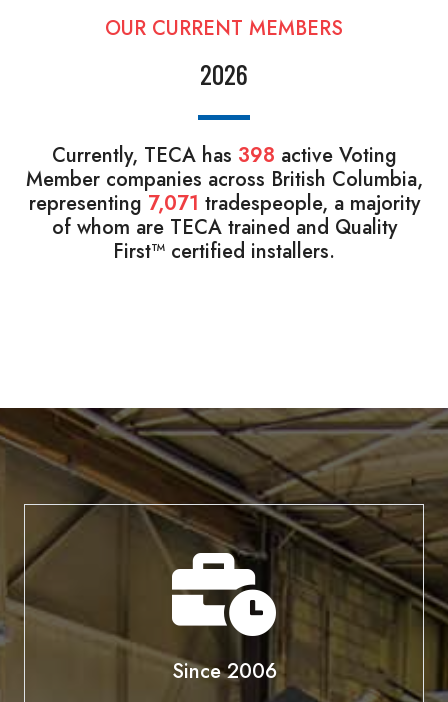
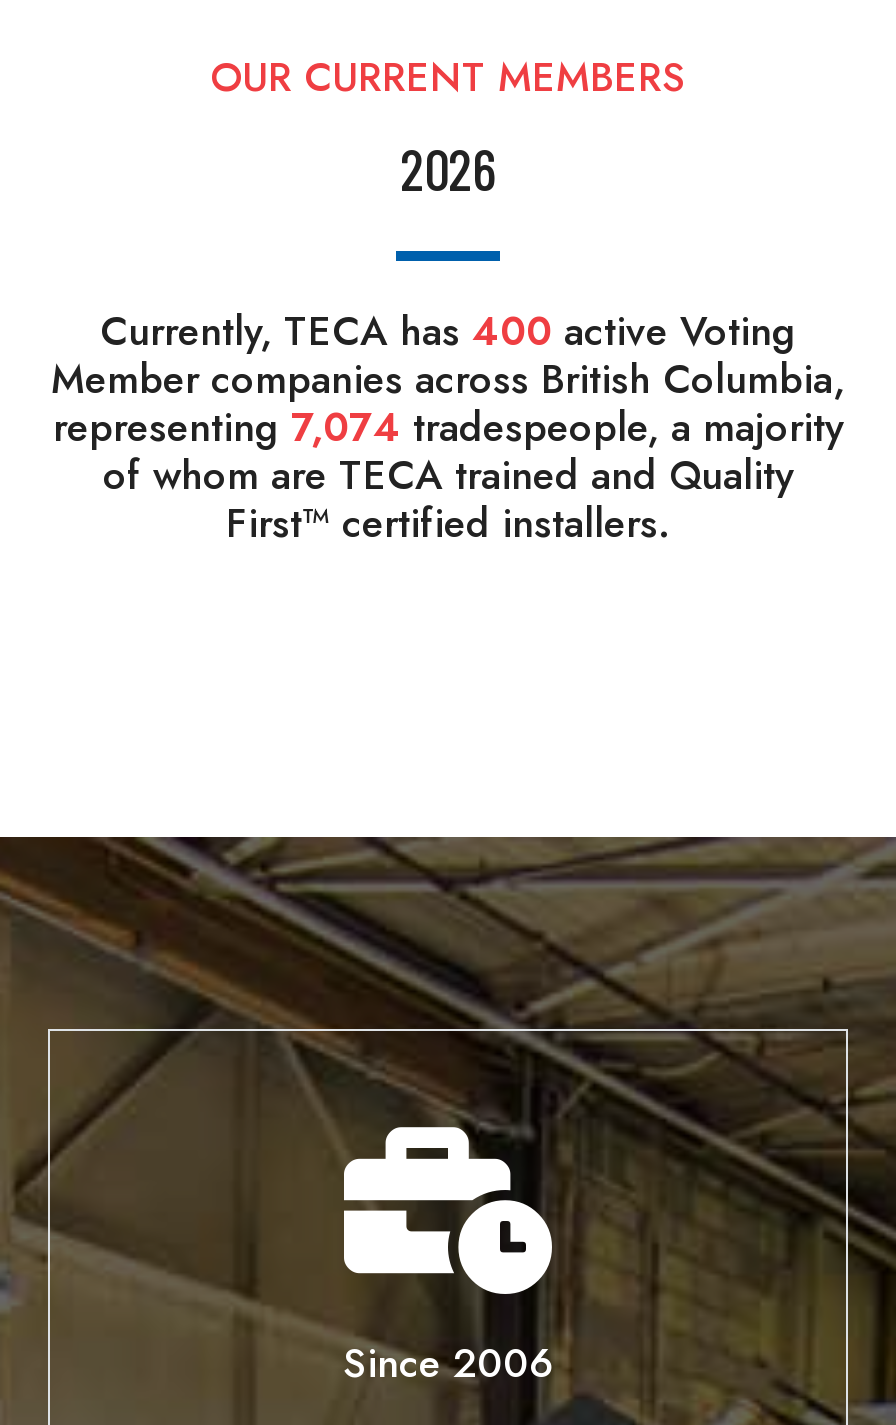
- Currently, TECA has 398 active Voting
+ Currently, TECA has 400 active Voting

- representing 7,071 tradespeople, a majority
+ representing 7,074 tradespeople, a majority
